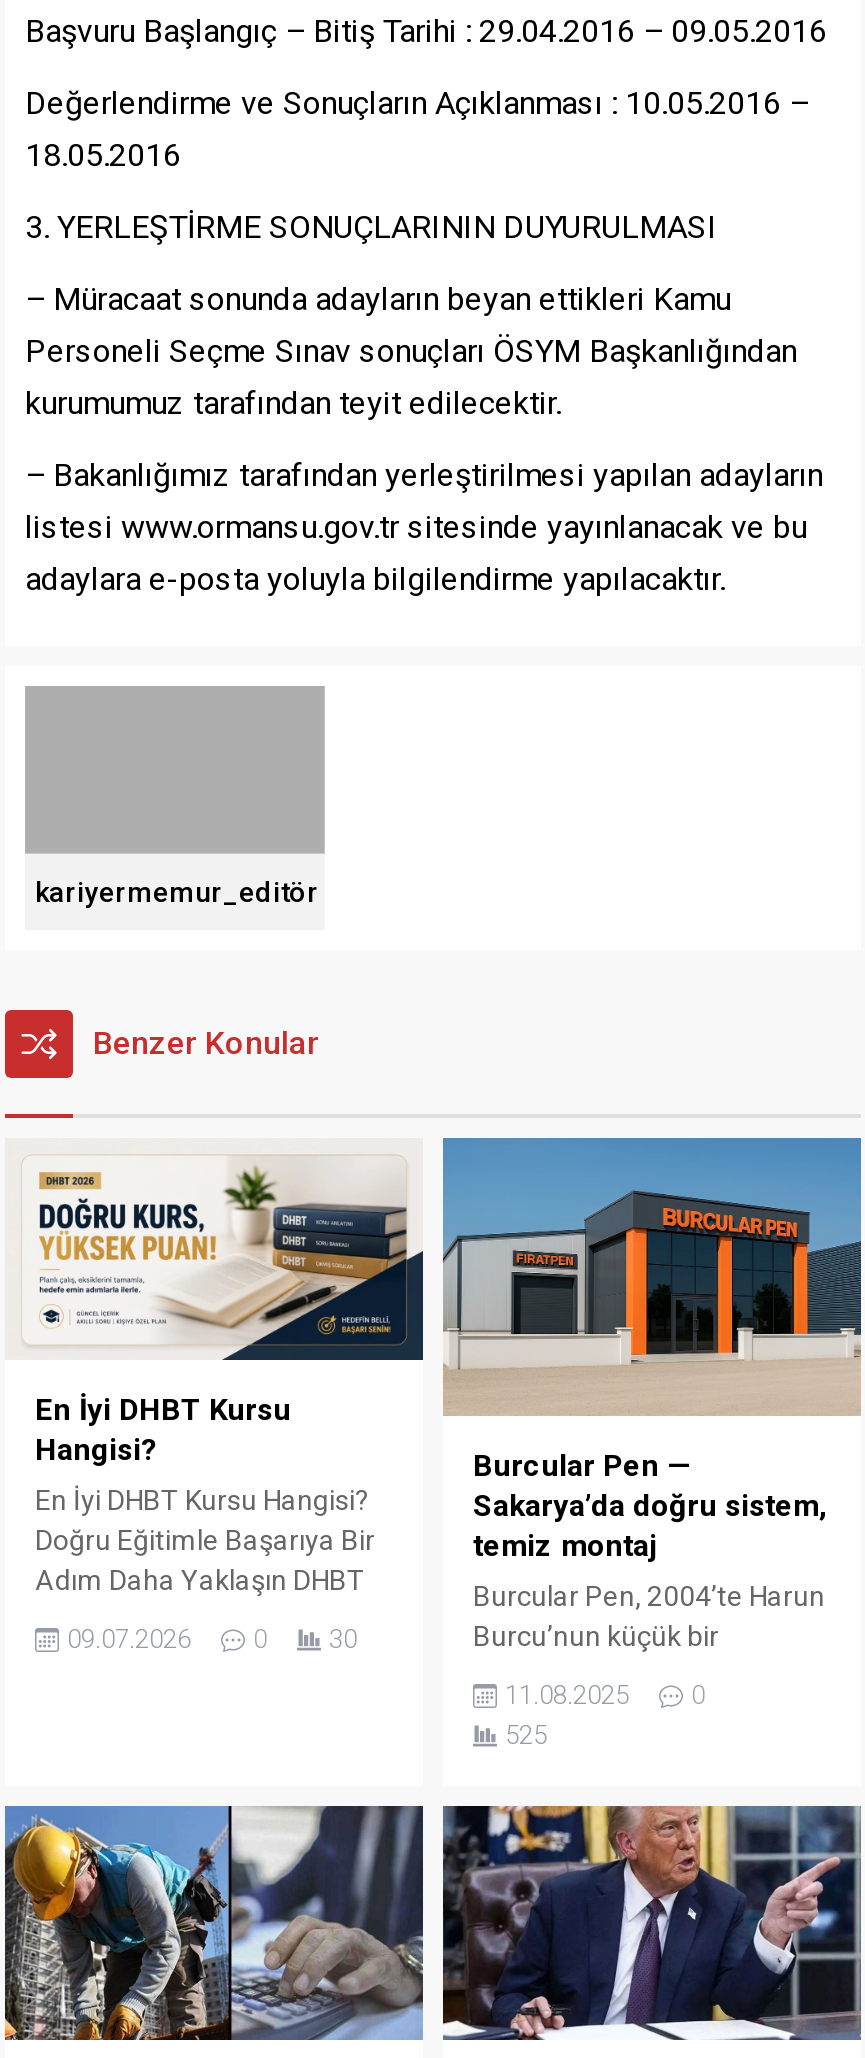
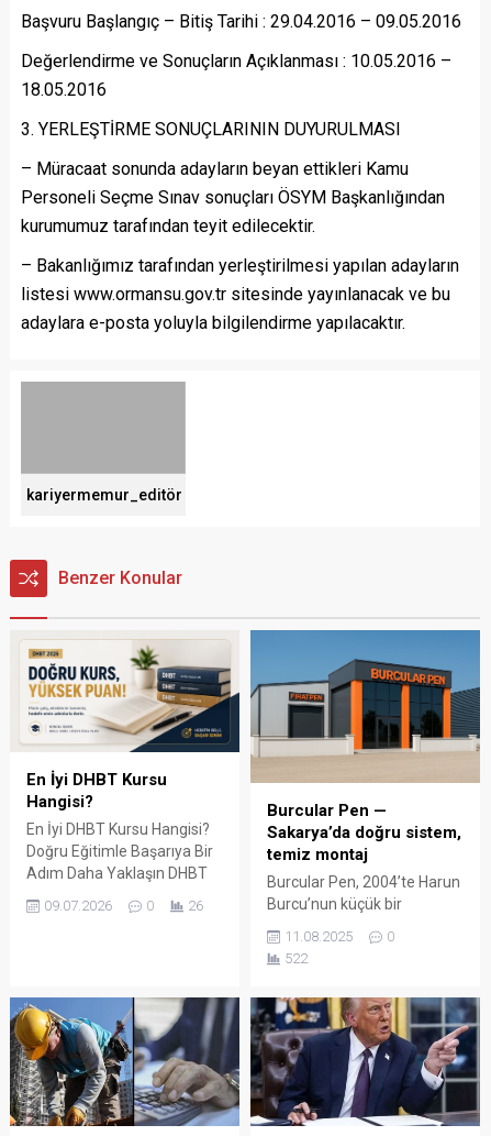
- 30
+ 26

- 525
+ 522
